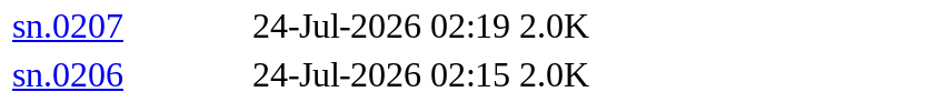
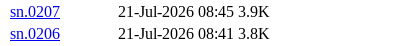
- 24-Jul-2026 02:19 2.0K
+ 21-Jul-2026 08:45 3.9K

- 24-Jul-2026 02:15 2.0K
+ 21-Jul-2026 08:41 3.8K
